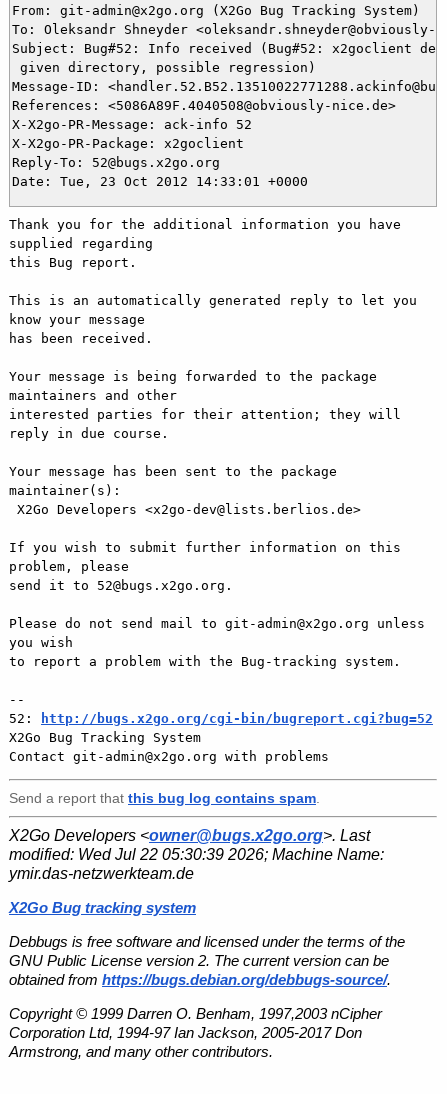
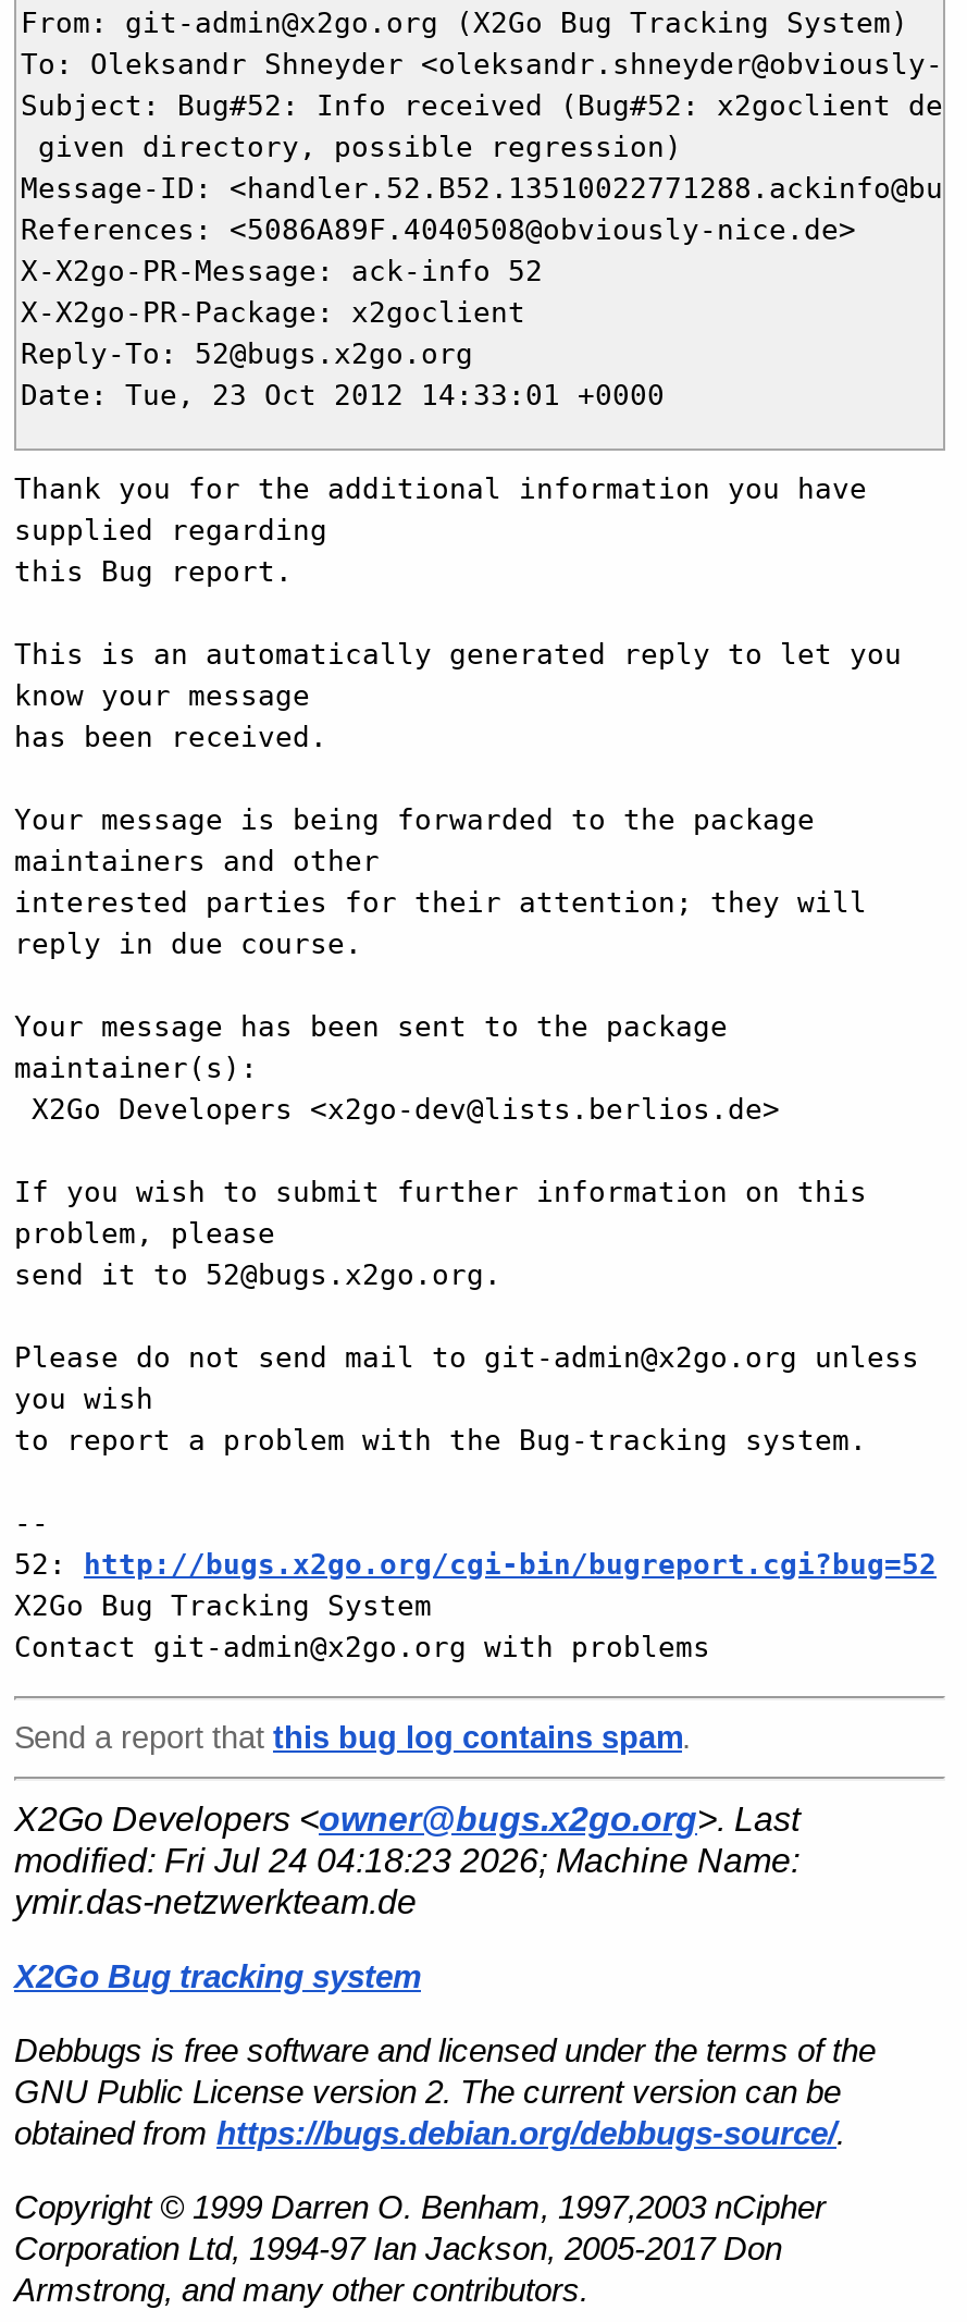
- modified: Wed Jul 22 05:30:39 2026; Machine Name:
+ modified: Fri Jul 24 04:18:23 2026; Machine Name:
